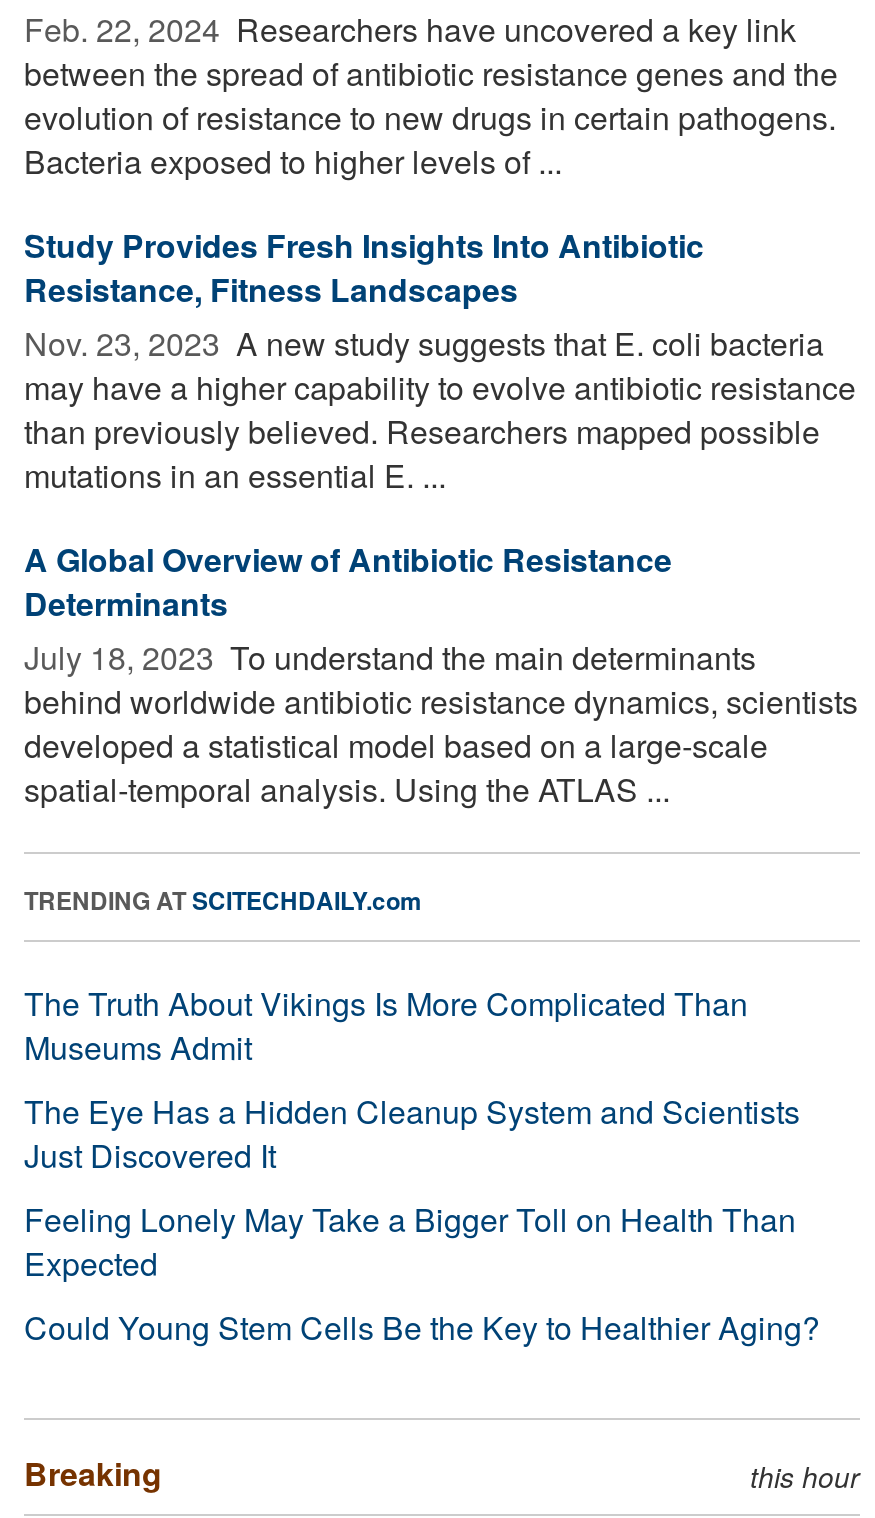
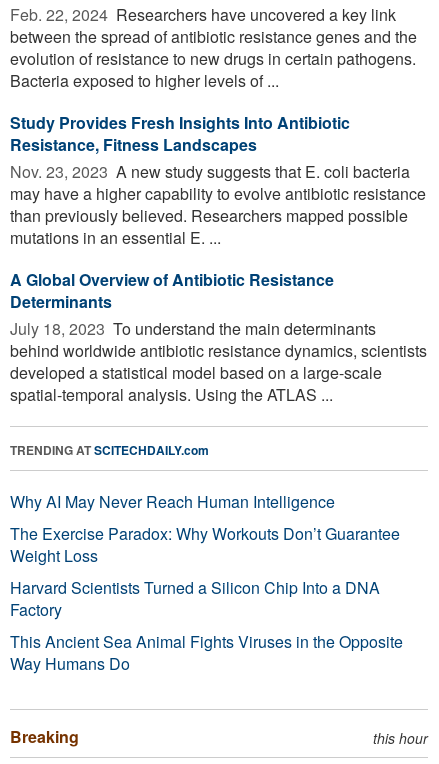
- The Truth About Vikings Is More Complicated Than
- Museums Admit
- The Eye Has a Hidden Cleanup System and Scientists
- Just Discovered It
- Feeling Lonely May Take a Bigger Toll on Health Than
- Expected
- Could Young Stem Cells Be the Key to Healthier Aging?
+ Why AI May Never Reach Human Intelligence
+ The Exercise Paradox: Why Workouts Don’t Guarantee
+ Weight Loss
+ Harvard Scientists Turned a Silicon Chip Into a DNA
+ Factory
+ This Ancient Sea Animal Fights Viruses in the Opposite
+ Way Humans Do
